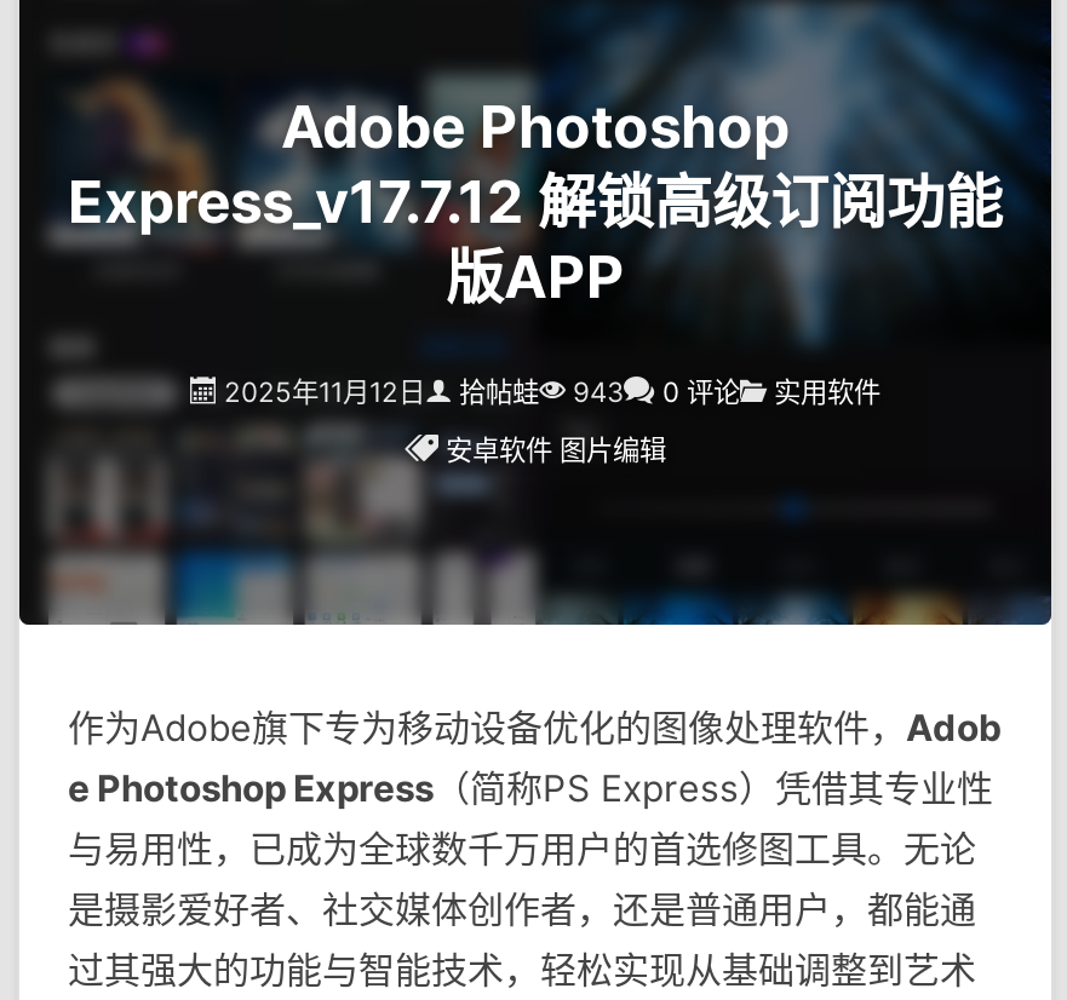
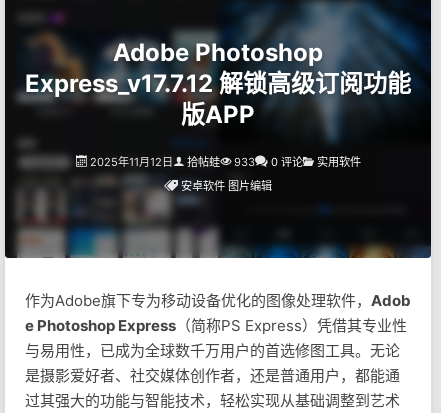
- 2025年11月12日 拾帖蛙 943 0 评论 实用软件
+ 2025年11月12日 拾帖蛙 933 0 评论 实用软件
